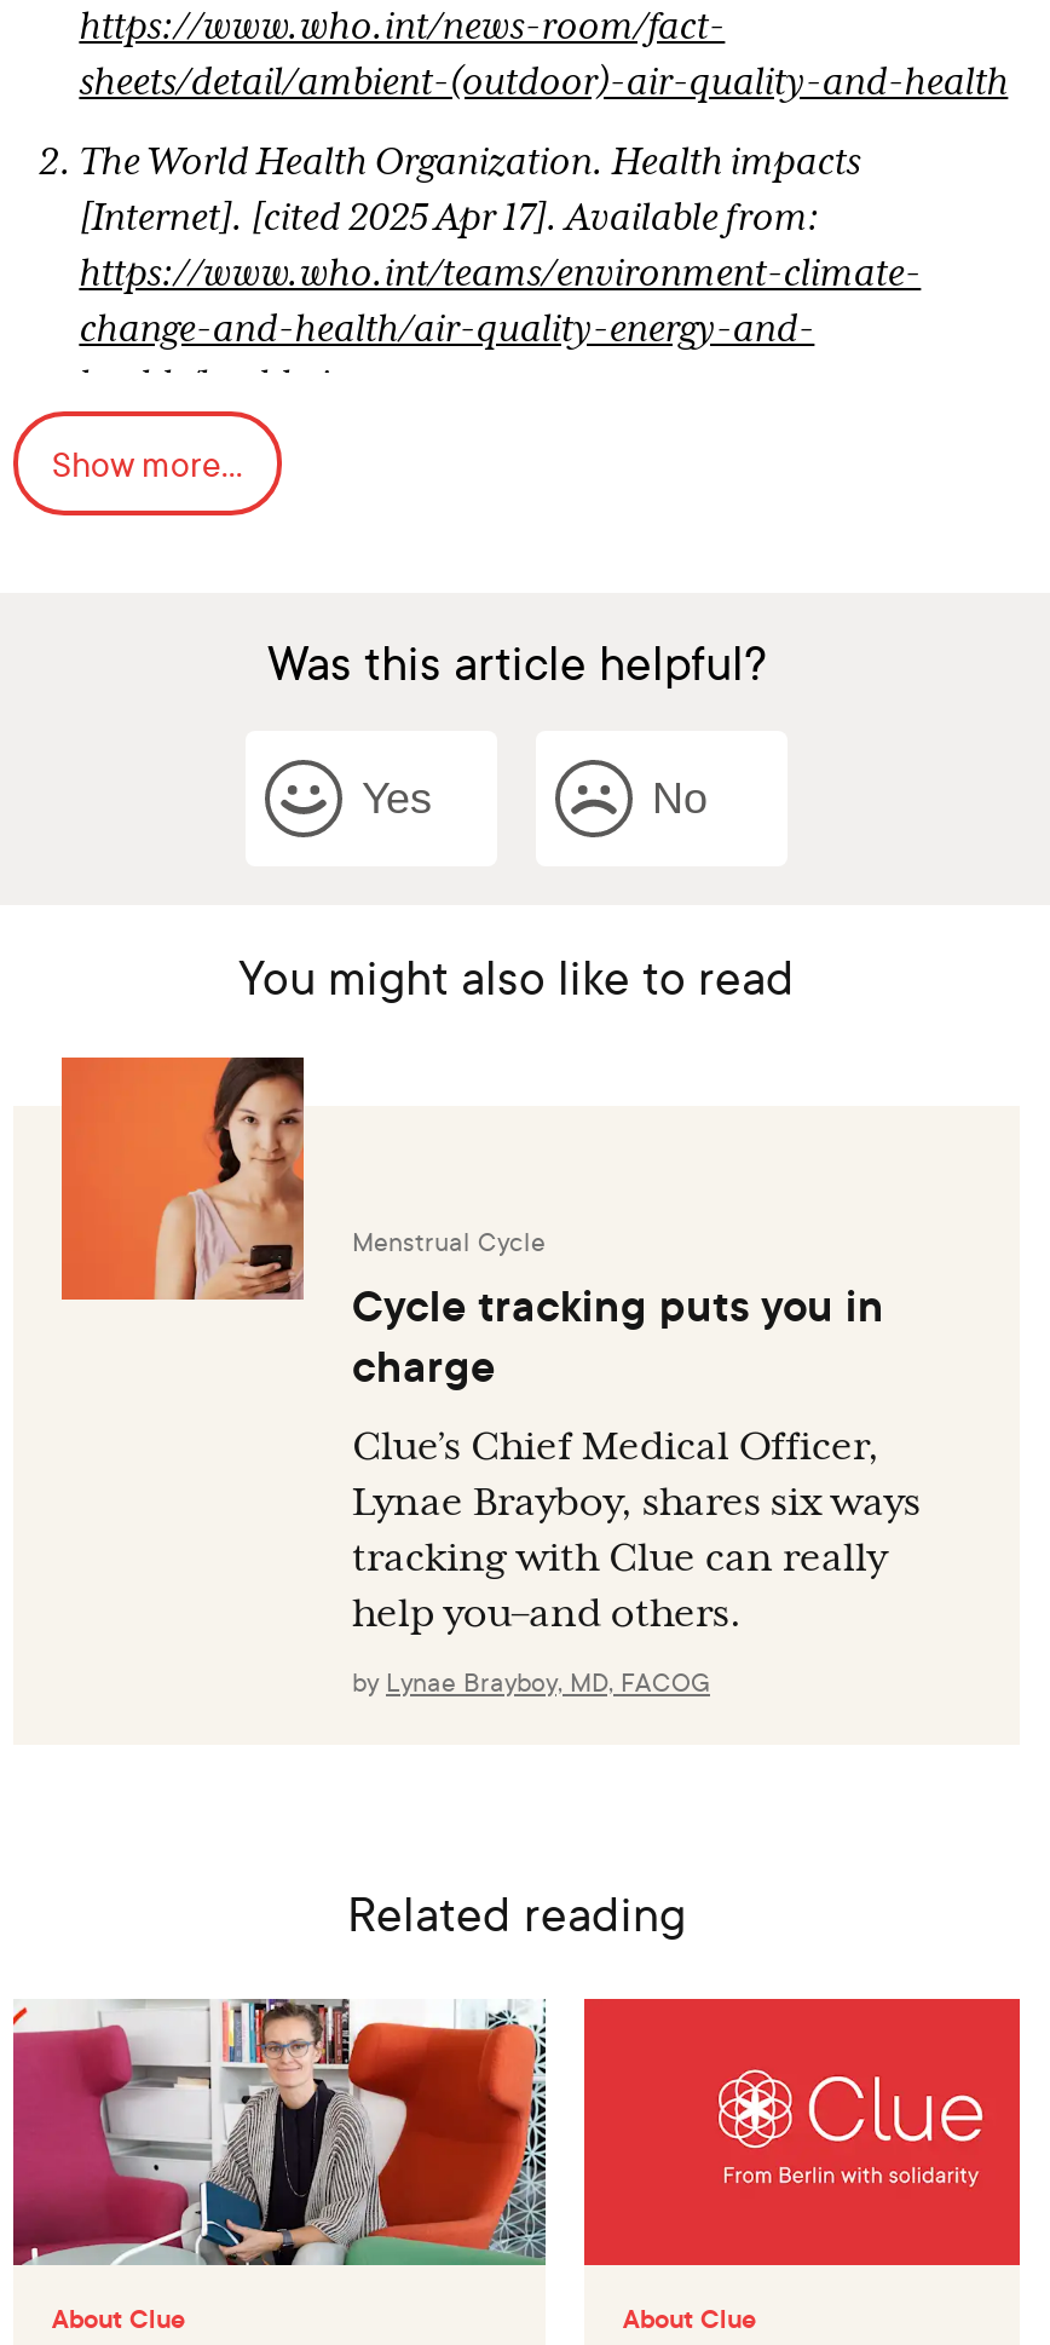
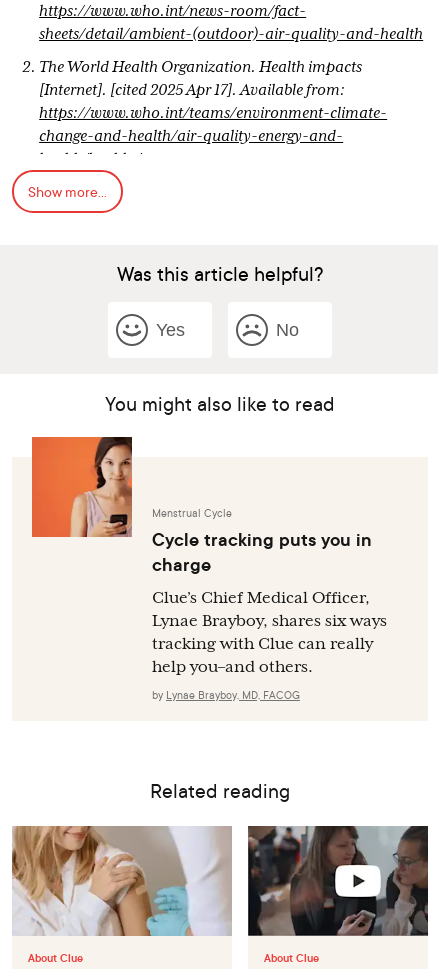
- [image]
+ [image]

- [image]
+ [image]
